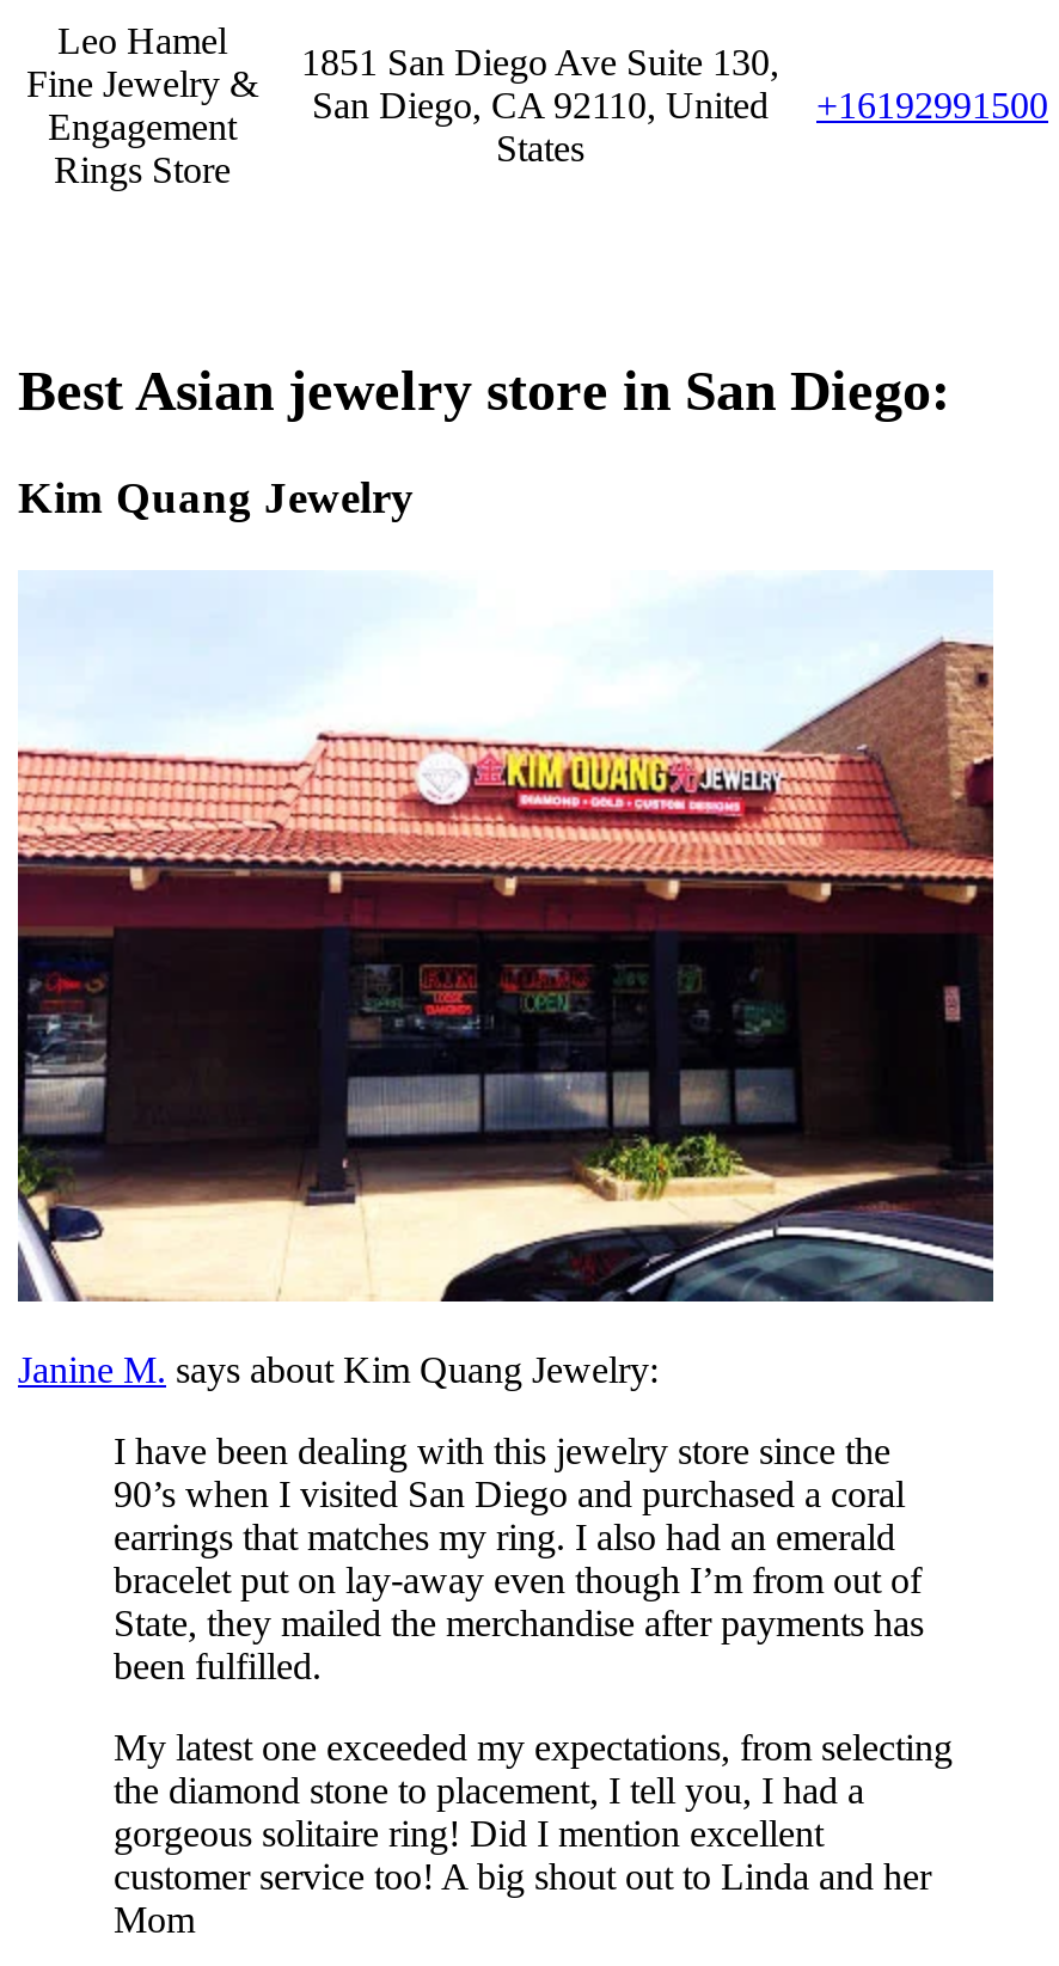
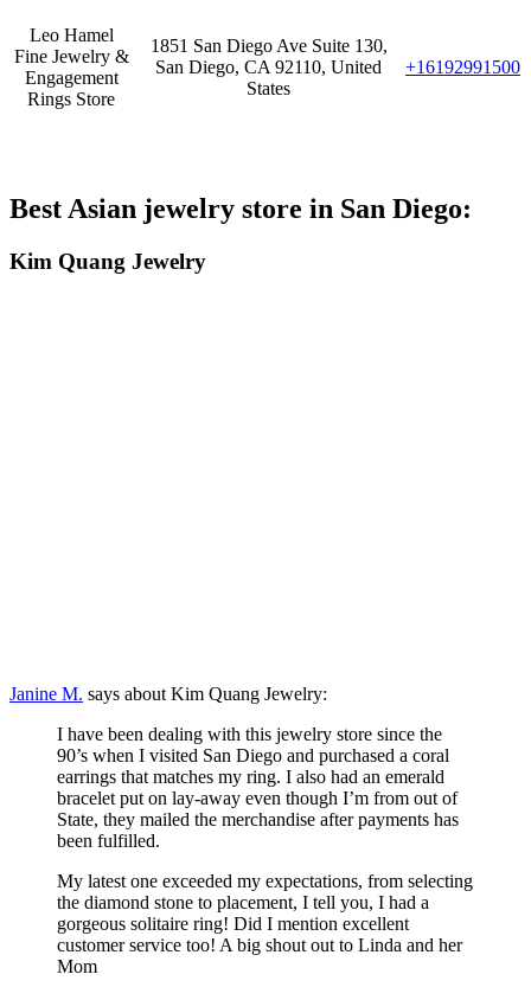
- [image]
